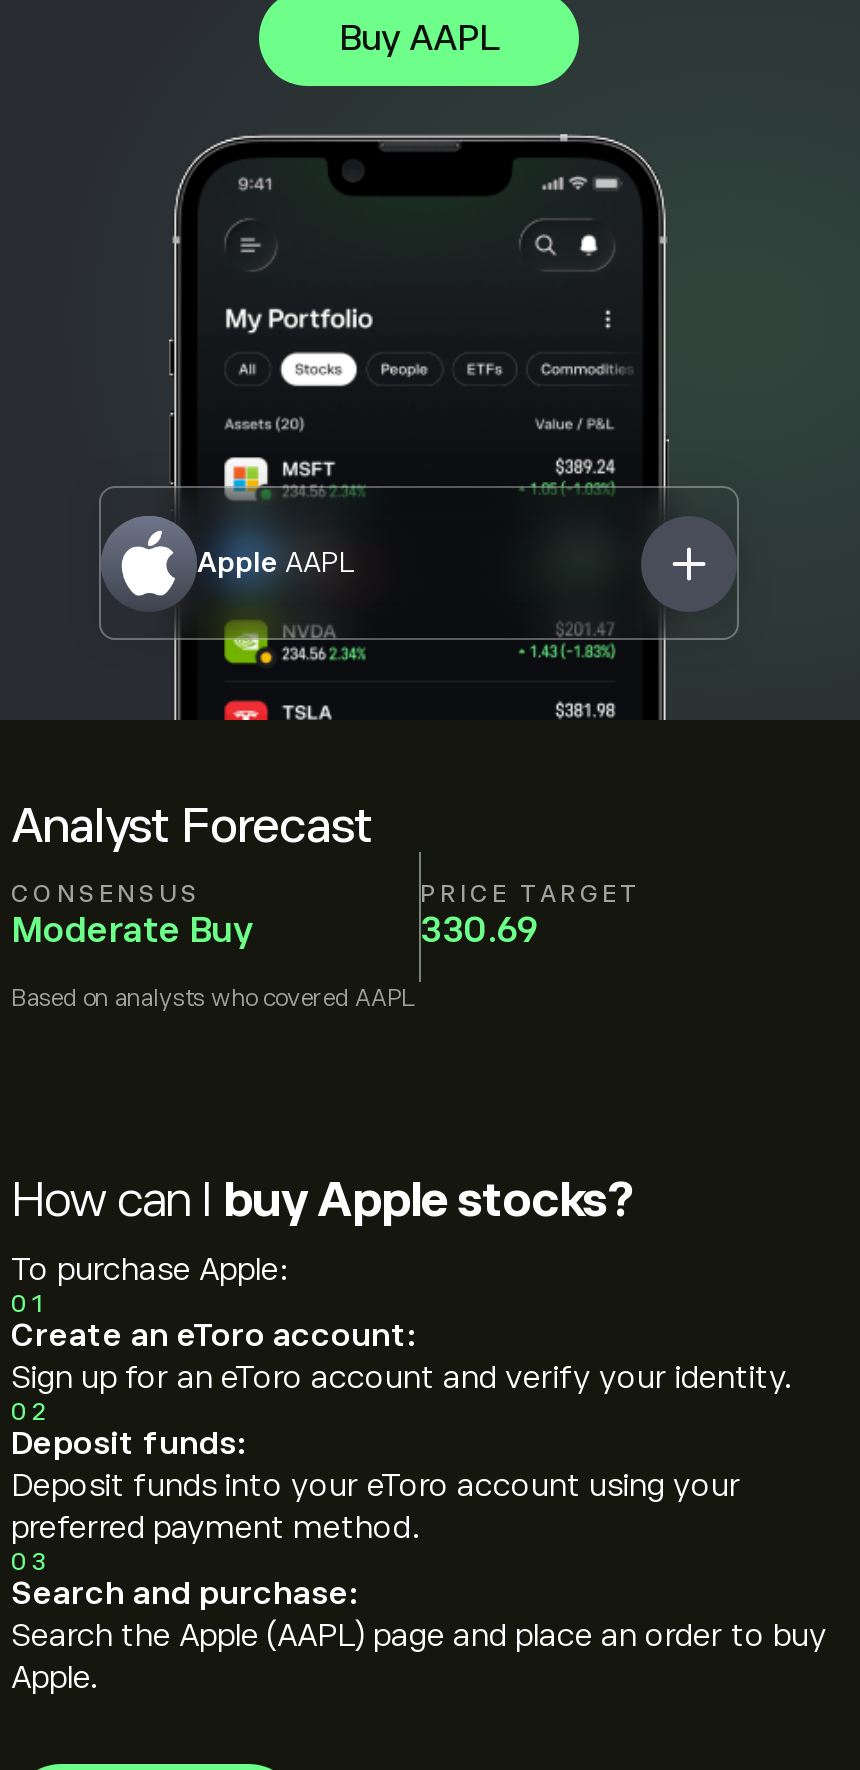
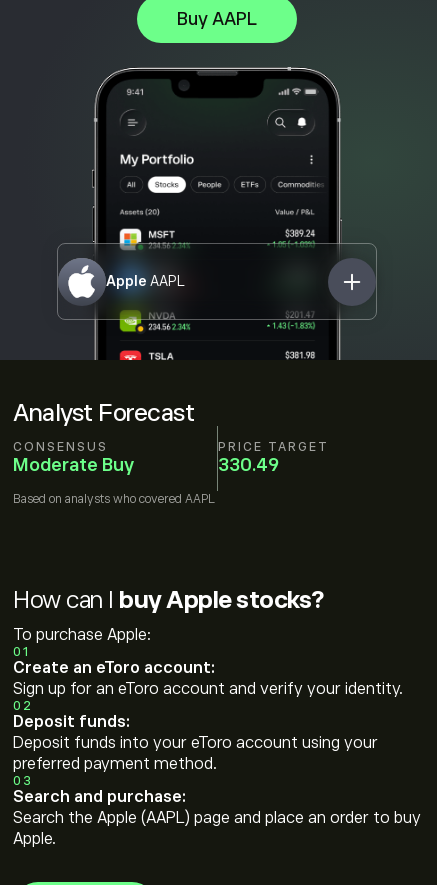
- 330.69
+ 330.49
